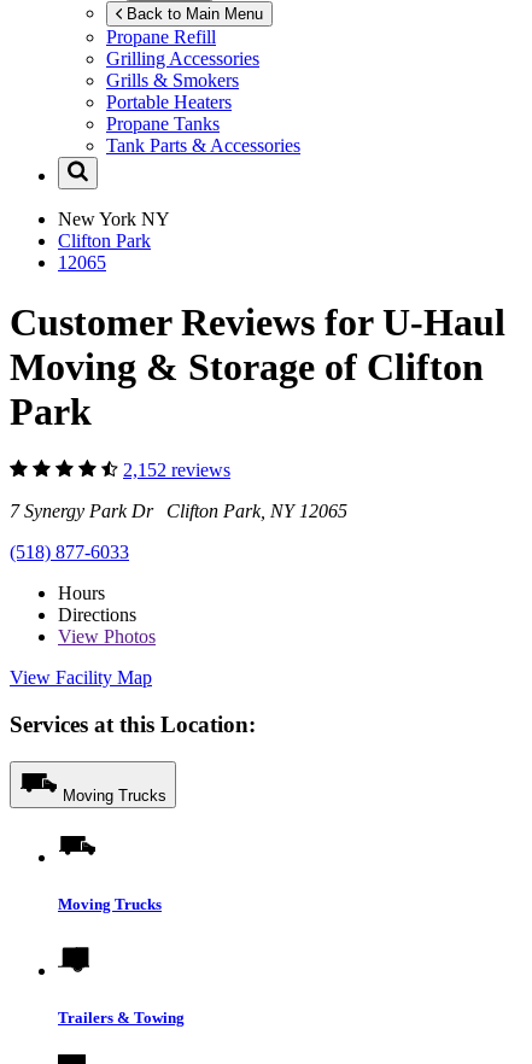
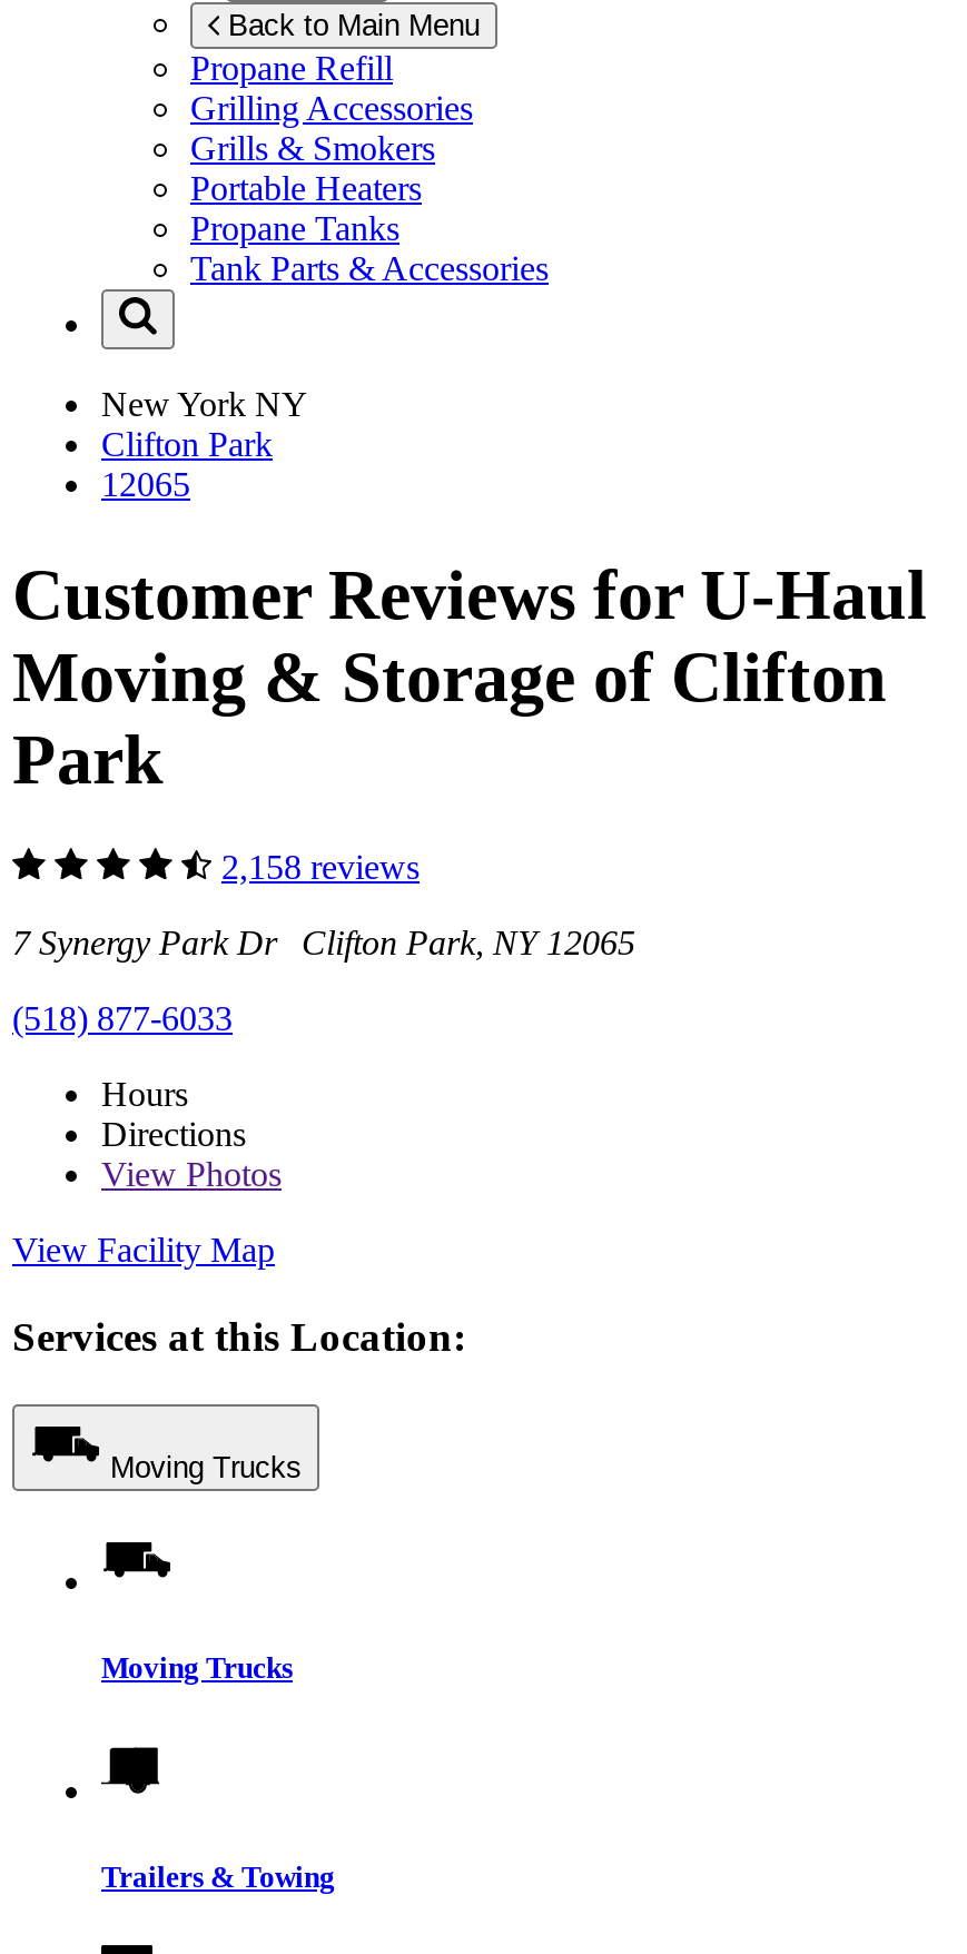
- 2,152 reviews
+ 2,158 reviews
